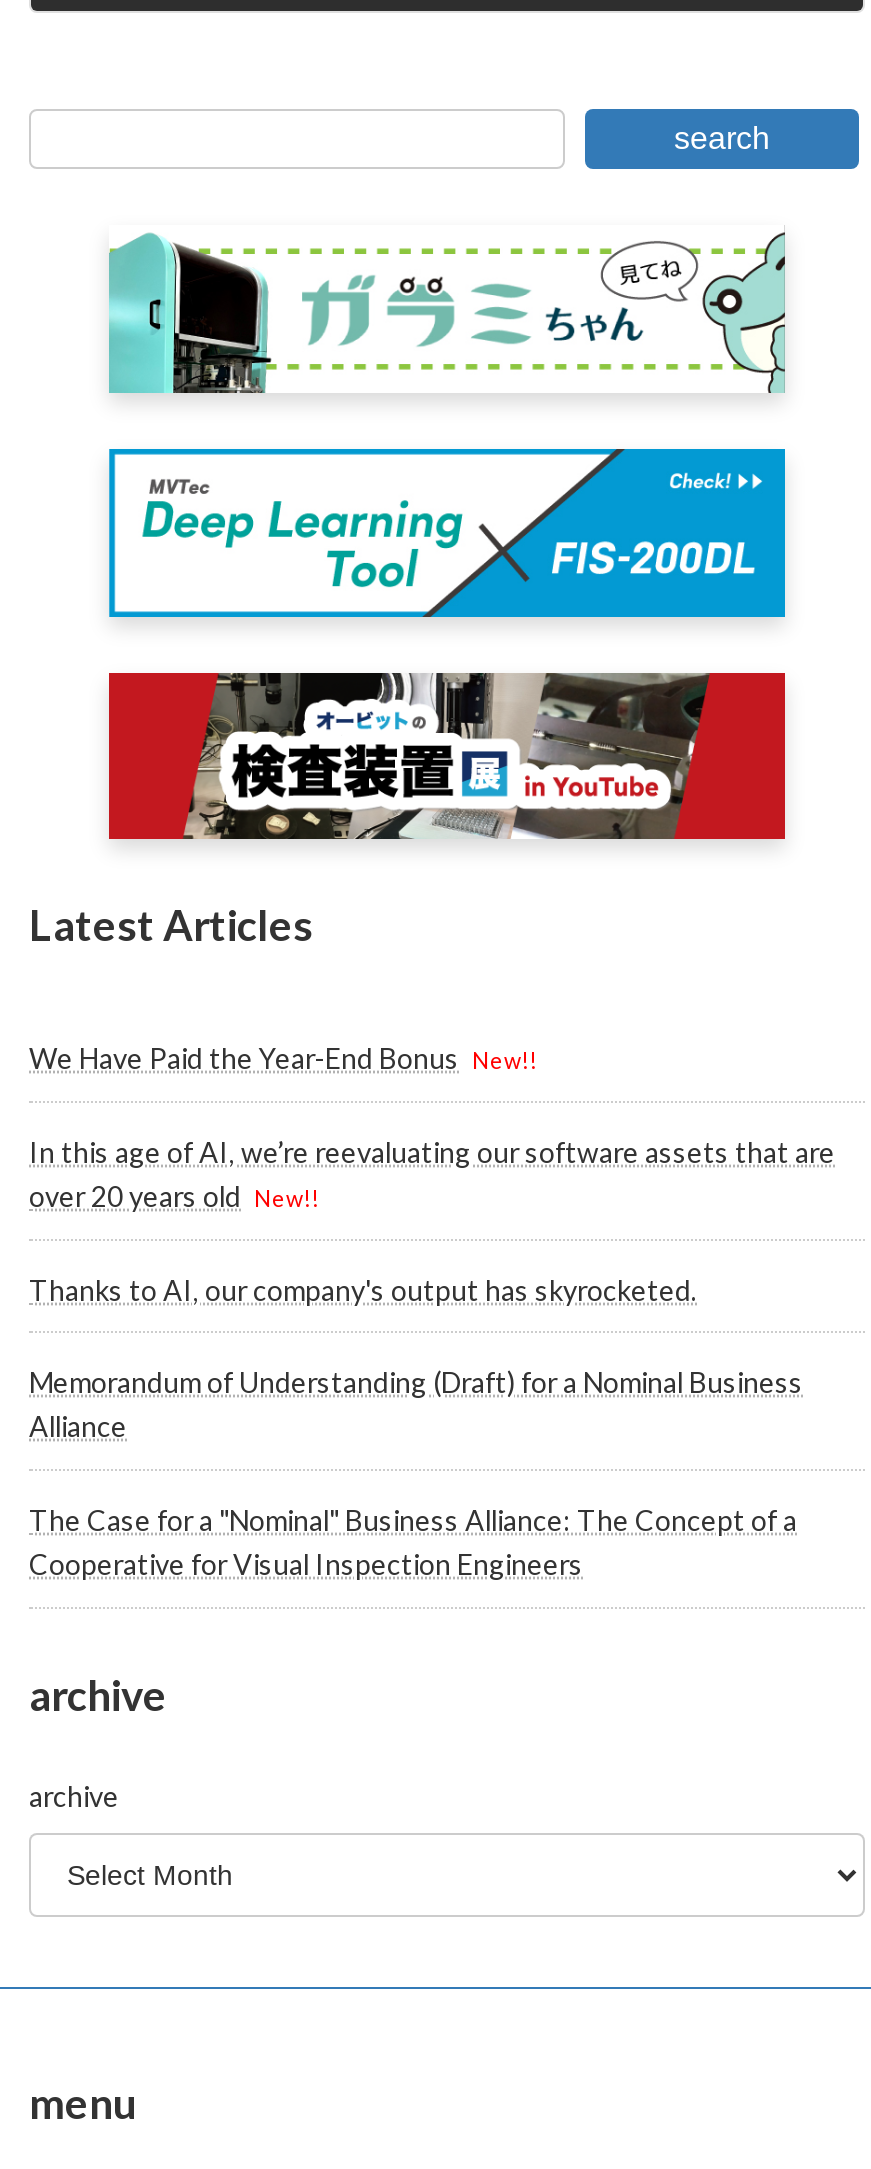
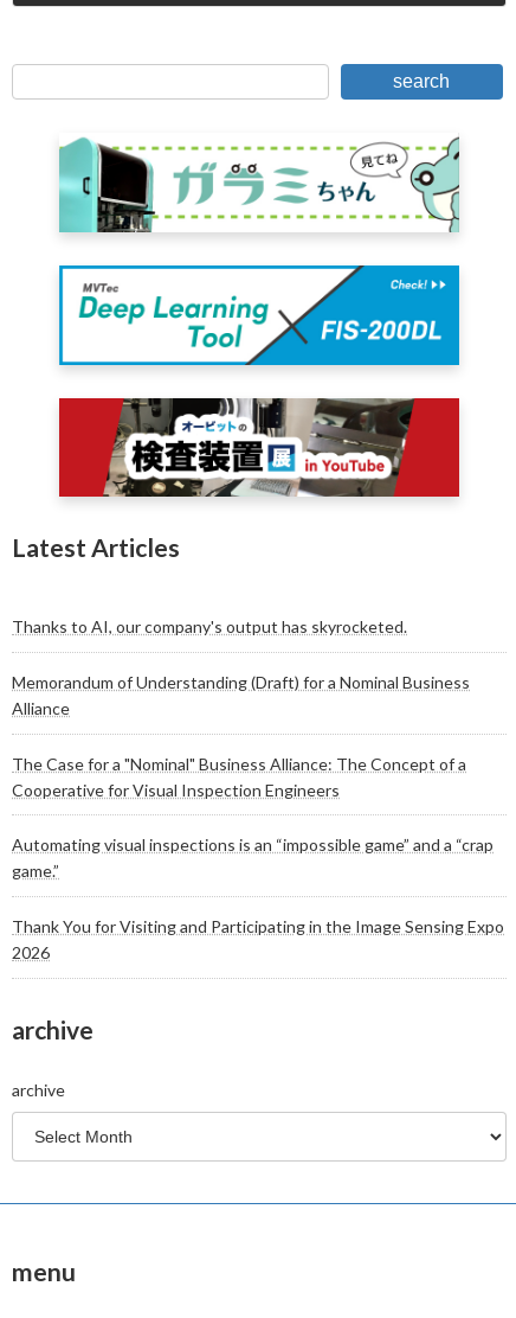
- We Have Paid the Year-End Bonus New!!
- In this age of AI, we’re reevaluating our software assets that are
- over 20 years old New!!

moved up: Thanks to AI, our company's output has skyrocketed. | Memorandum of Understanding (Draft) for a Nominal Business | Alliance | The Case for a "Nominal" Business Alliance: The Concept of a | Cooperative for Visual Inspection Engineers

+ Automating visual inspections is an “impossible game” and a “crap
+ game.”
+ Thank You for Visiting and Participating in the Image Sensing Expo
+ 2026
